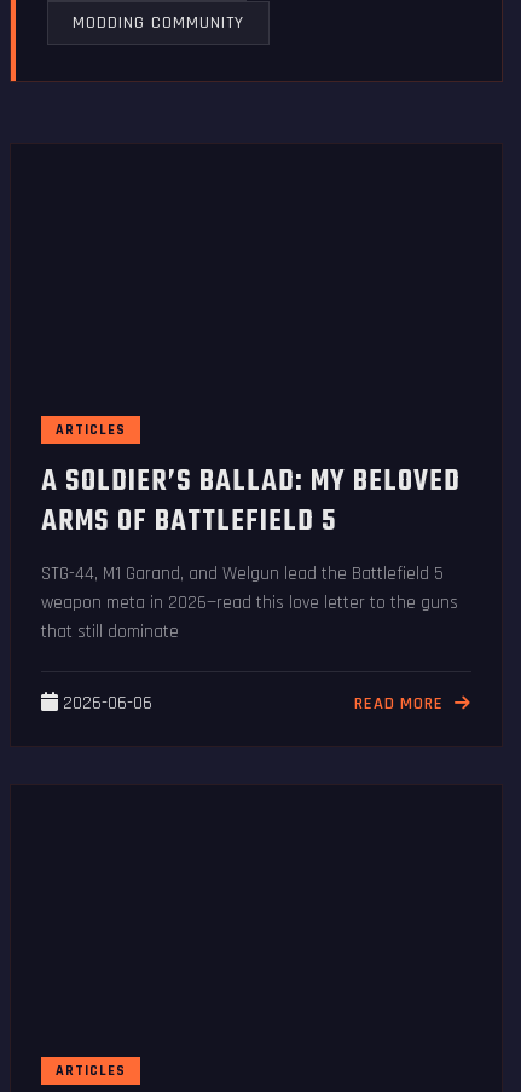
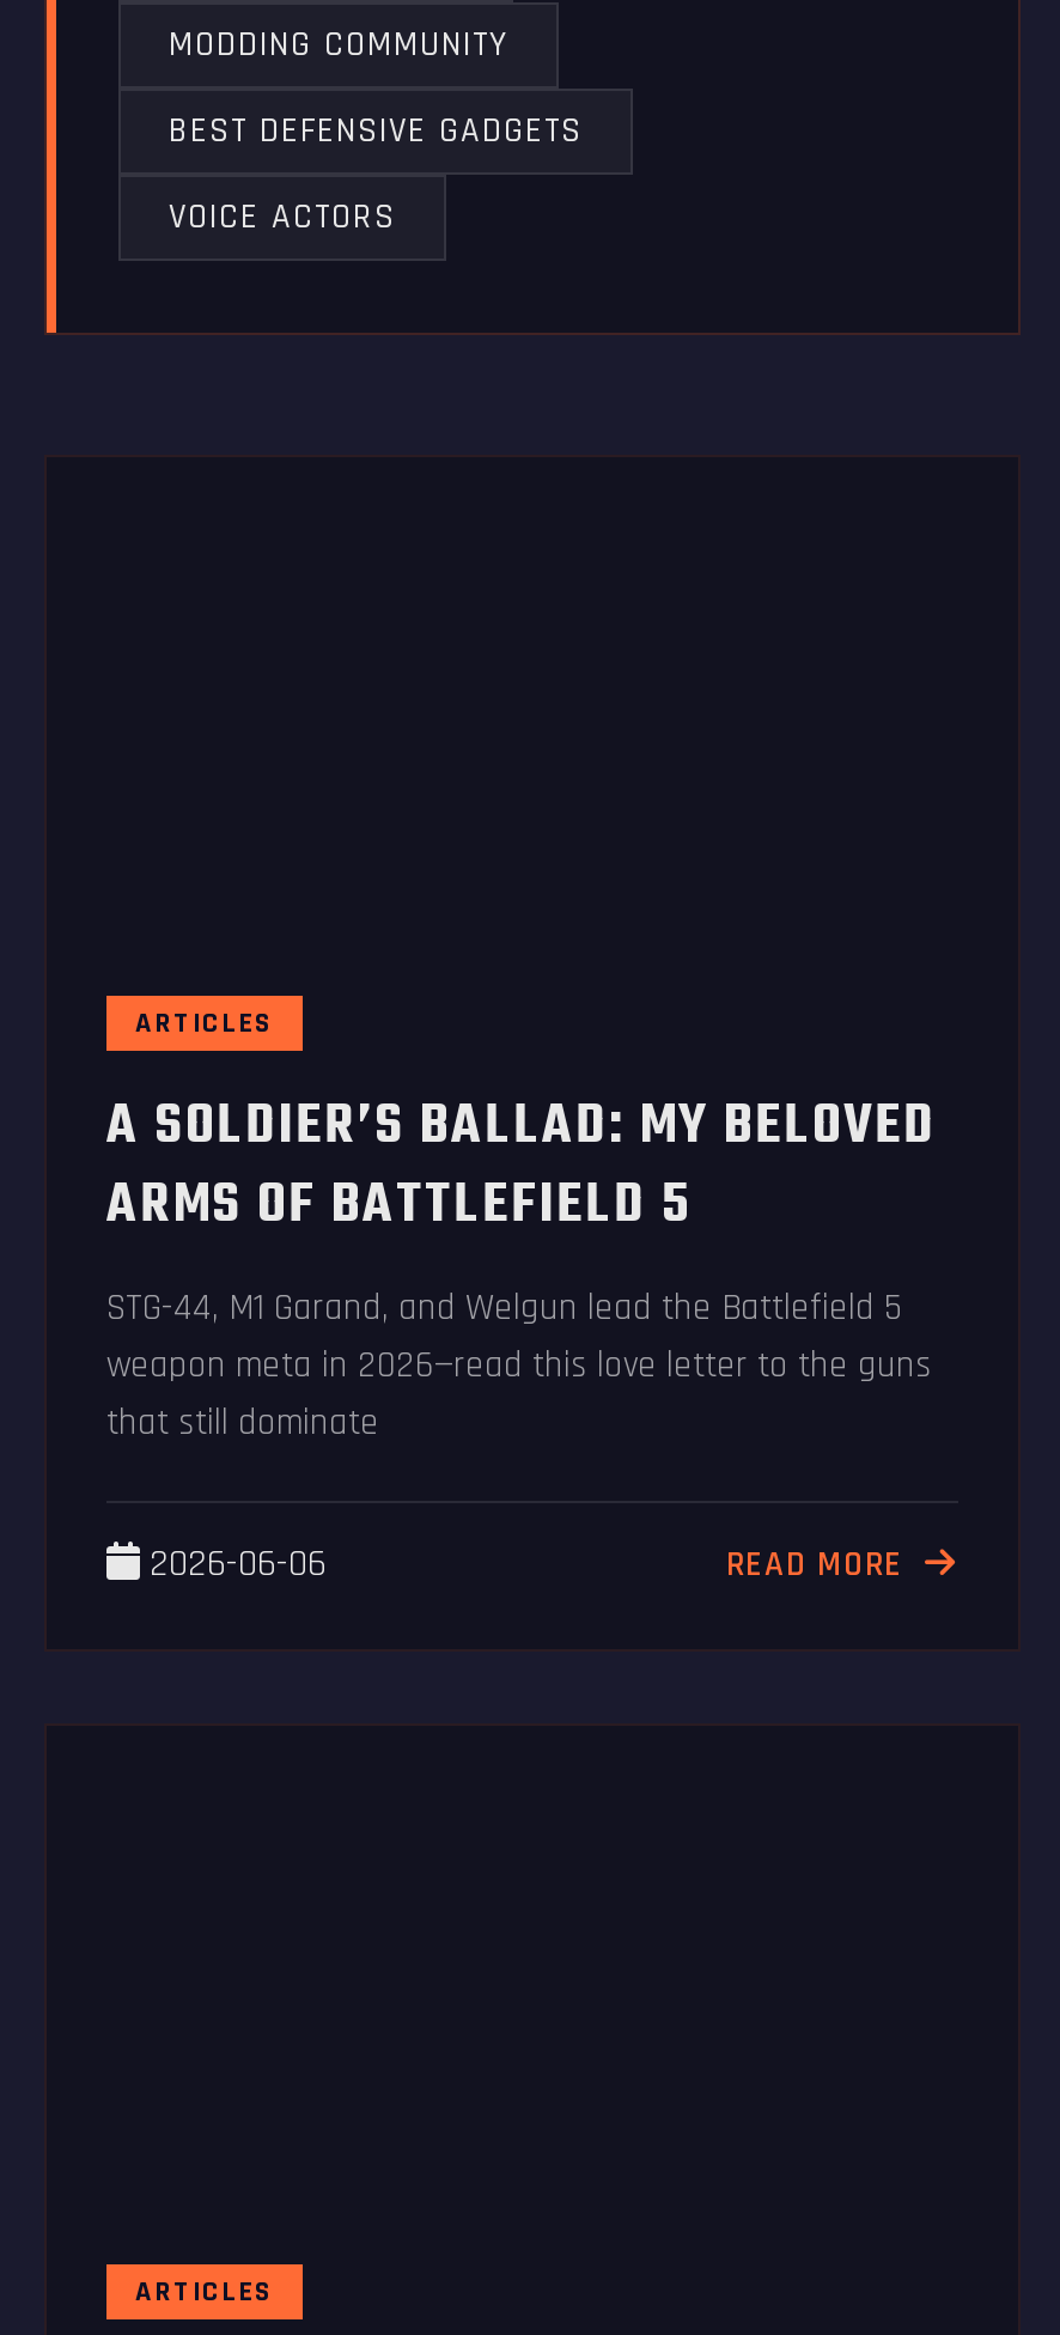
+ BEST DEFENSIVE GADGETS
+ VOICE ACTORS
